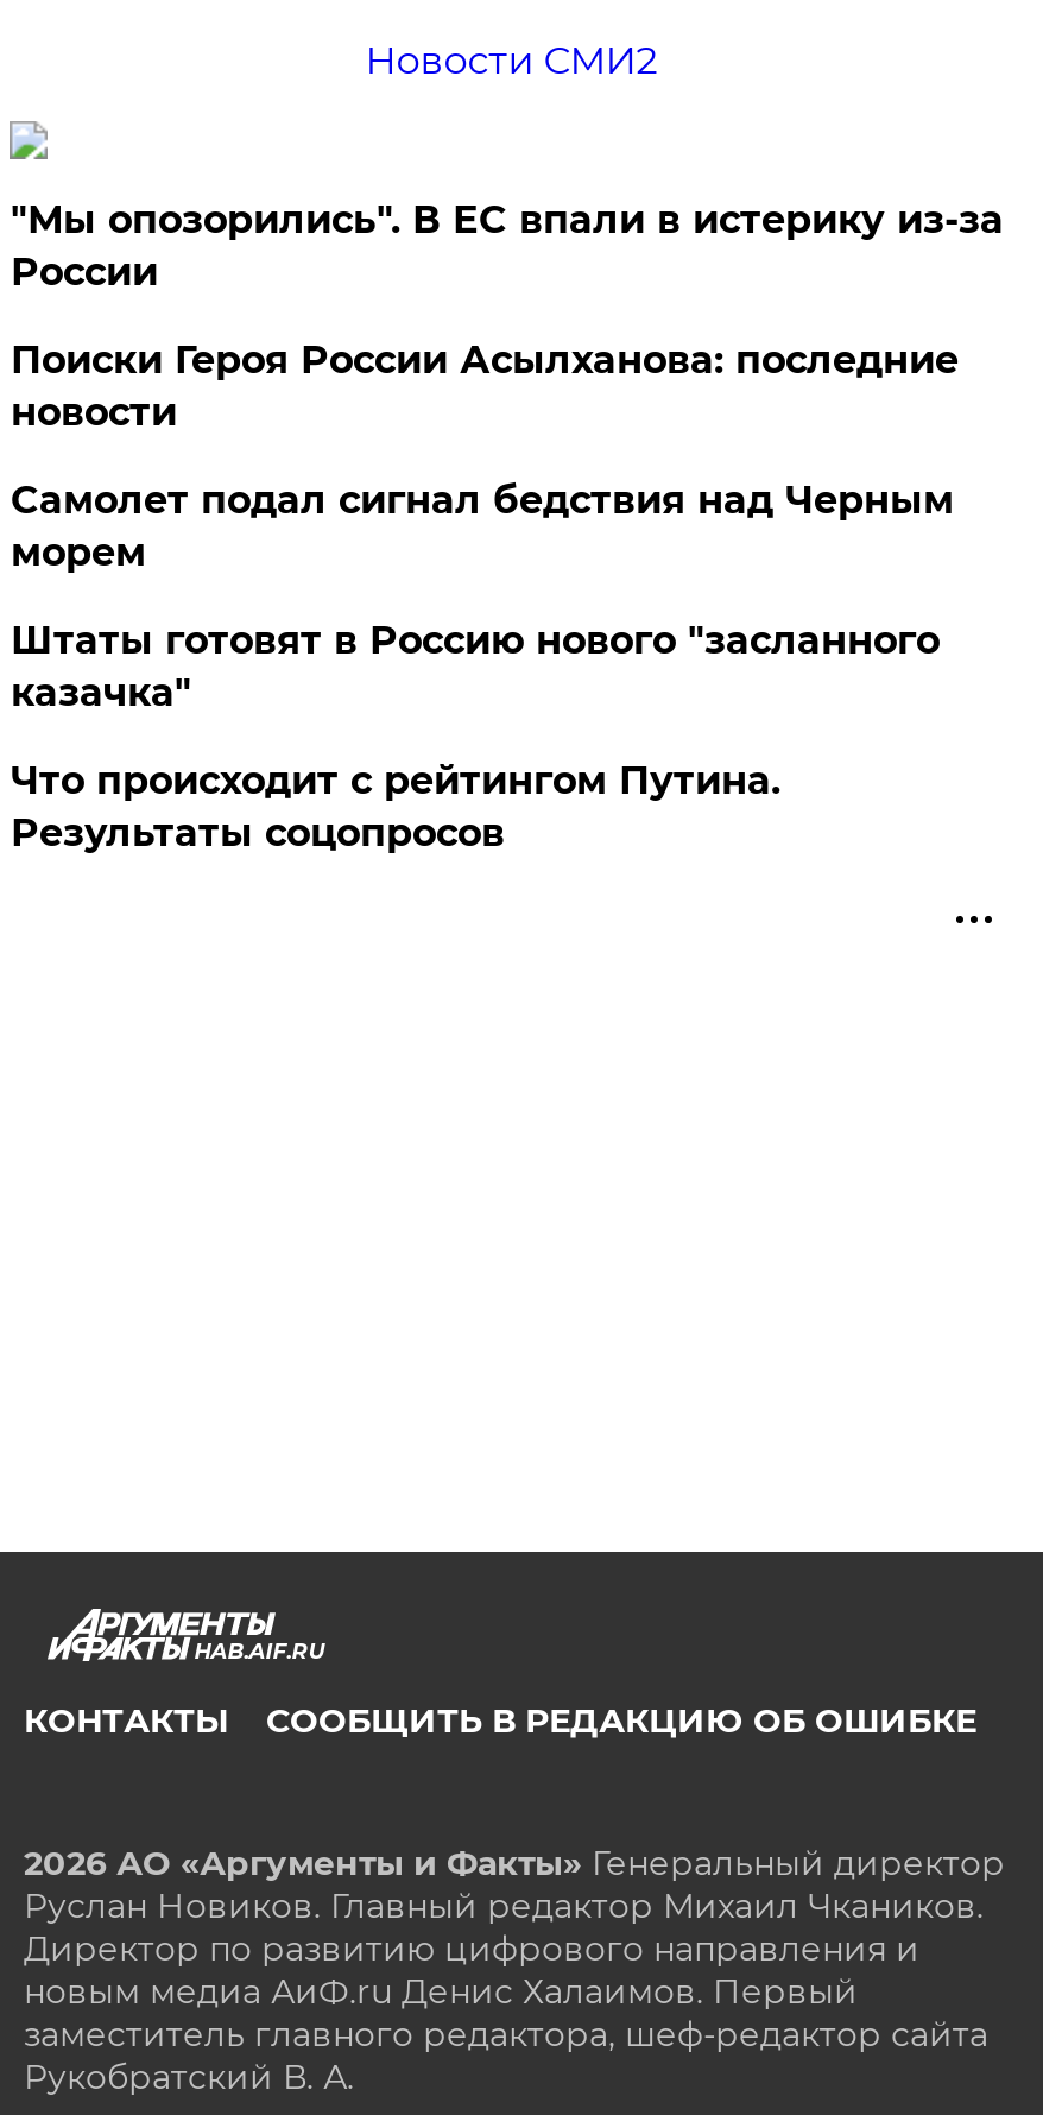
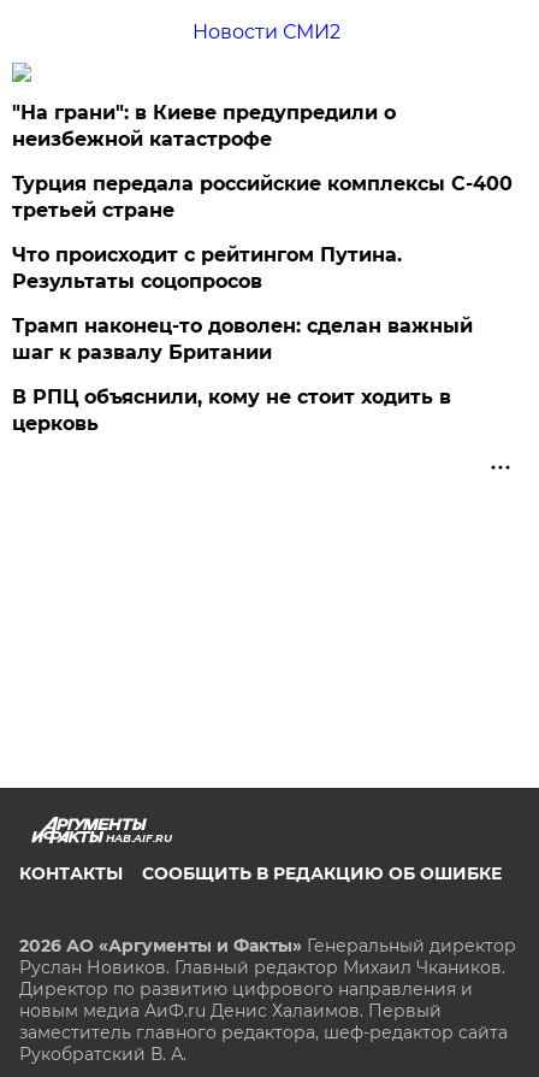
- "Мы опозорились". В ЕС впали в истерику из-за
- России
- Поиски Героя России Асылханова: последние
- новости
- Самолет подал сигнал бедствия над Черным
- морем
- Штаты готовят в Россию нового "засланного
- казачка"
+ "На грани": в Киеве предупредили о
+ неизбежной катастрофе
+ Турция передала российские комплексы С-400
+ третьей стране

moved up: Что происходит с рейтингом Путина. | Результаты соцопросов

+ Трамп наконец-то доволен: сделан важный
+ шаг к развалу Британии
+ В РПЦ объяснили, кому не стоит ходить в
+ церковь
